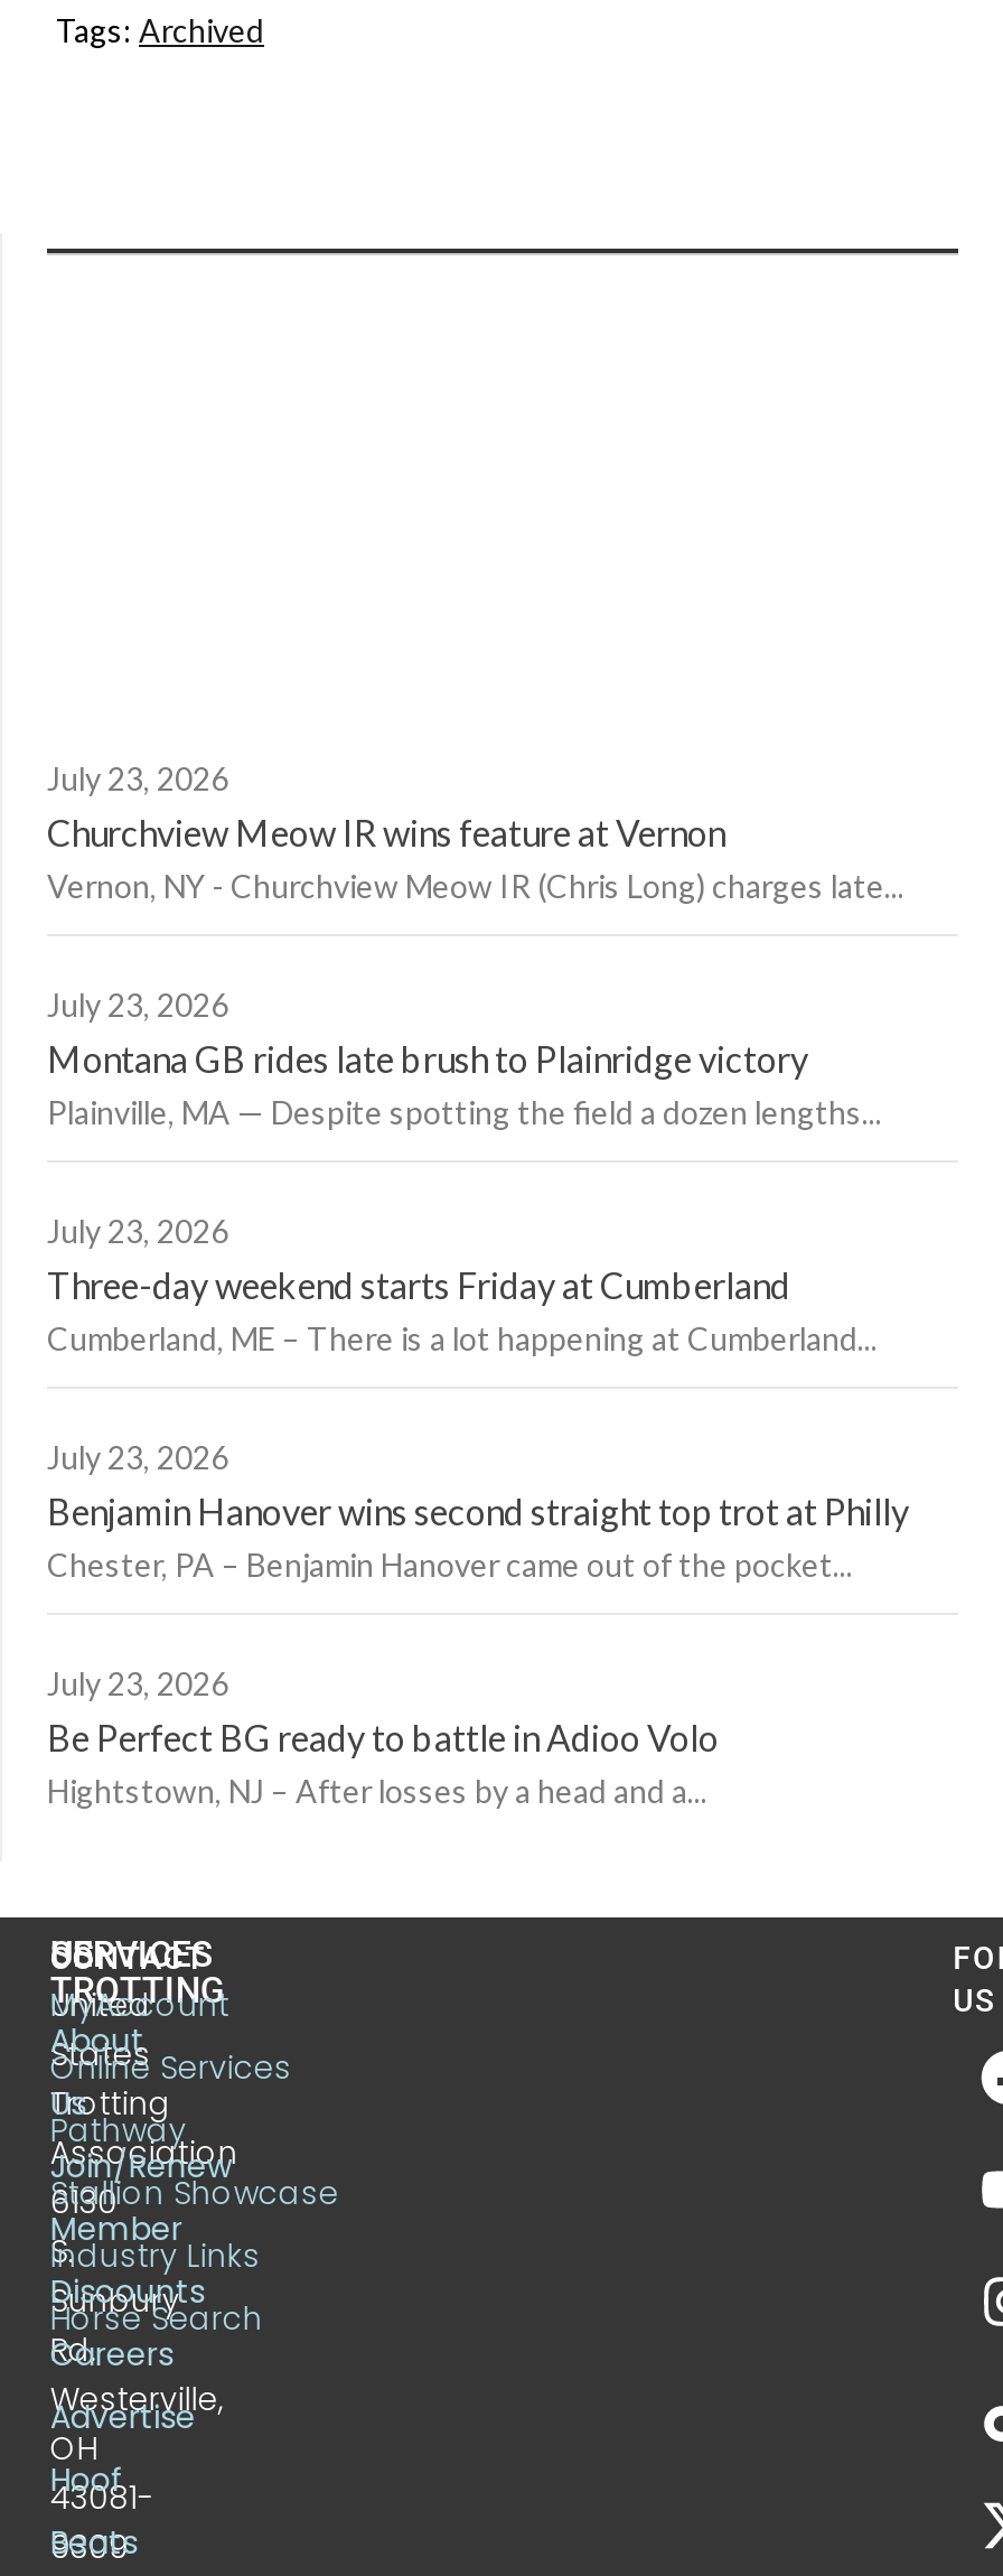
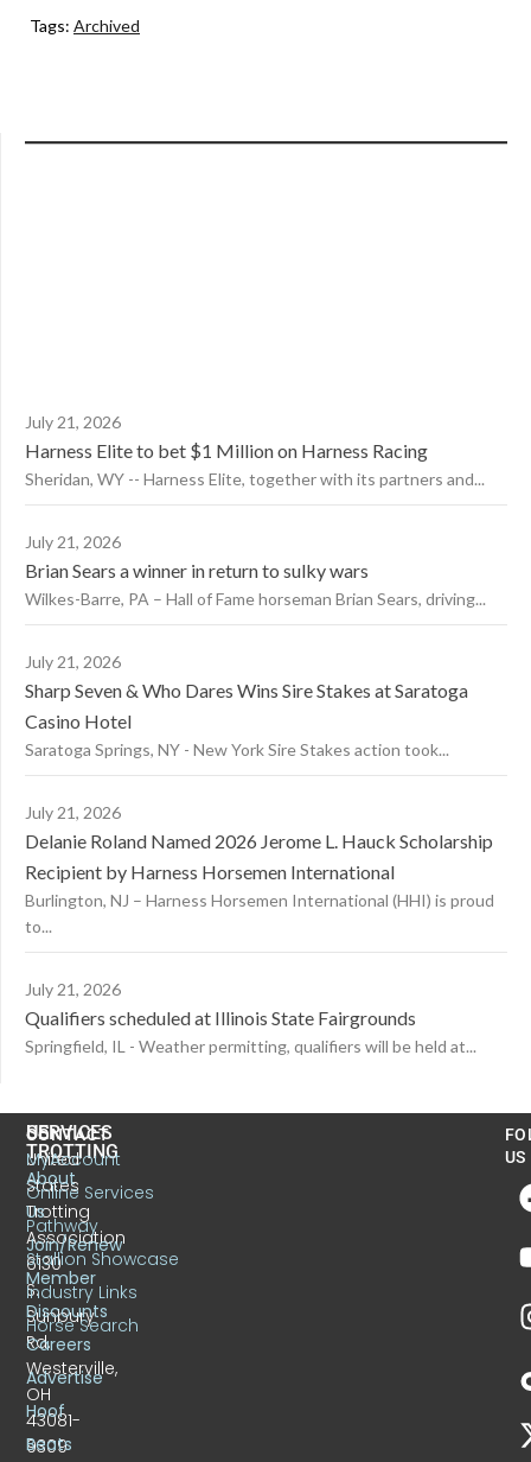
- July 23, 2026
- Churchview Meow IR wins feature at Vernon
- Vernon, NY - Churchview Meow IR (Chris Long) charges late...
+ July 21, 2026
+ Harness Elite to bet $1 Million on Harness Racing
+ Sheridan, WY -- Harness Elite, together with its partners and...

- July 23, 2026
- Montana GB rides late brush to Plainridge victory
- Plainville, MA — Despite spotting the field a dozen lengths...
+ July 21, 2026
+ Brian Sears a winner in return to sulky wars
+ Wilkes-Barre, PA – Hall of Fame horseman Brian Sears, driving...

- July 23, 2026
- Three-day weekend starts Friday at Cumberland
- Cumberland, ME – There is a lot happening at Cumberland...
+ July 21, 2026
+ Sharp Seven & Who Dares Wins Sire Stakes at Saratoga
+ Casino Hotel
+ Saratoga Springs, NY - New York Sire Stakes action took...

- July 23, 2026
- Benjamin Hanover wins second straight top trot at Philly
- Chester, PA – Benjamin Hanover came out of the pocket...
+ July 21, 2026
+ Delanie Roland Named 2026 Jerome L. Hauck Scholarship
+ Recipient by Harness Horsemen International
+ Burlington, NJ – Harness Horsemen International (HHI) is proud
+ to...

- July 23, 2026
- Be Perfect BG ready to battle in Adioo Volo
- Hightstown, NJ – After losses by a head and a...
+ July 21, 2026
+ Qualifiers scheduled at Illinois State Fairgrounds
+ Springfield, IL - Weather permitting, qualifiers will be held at...
